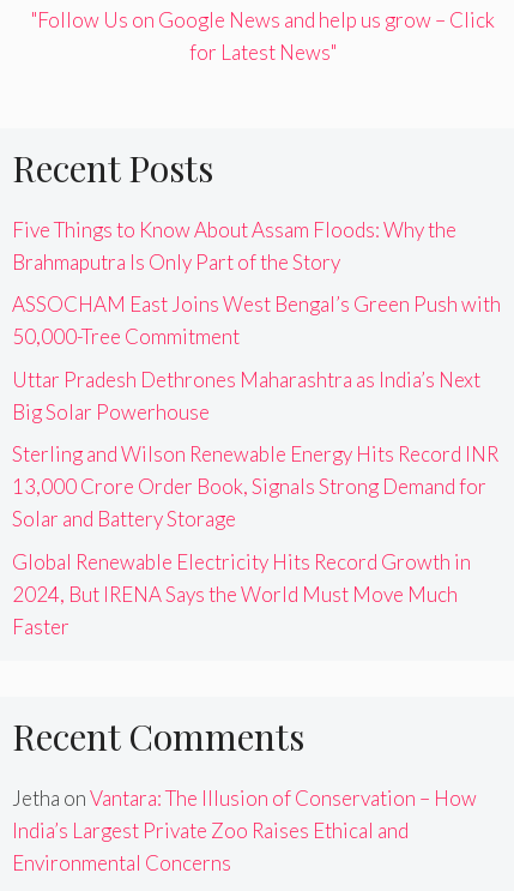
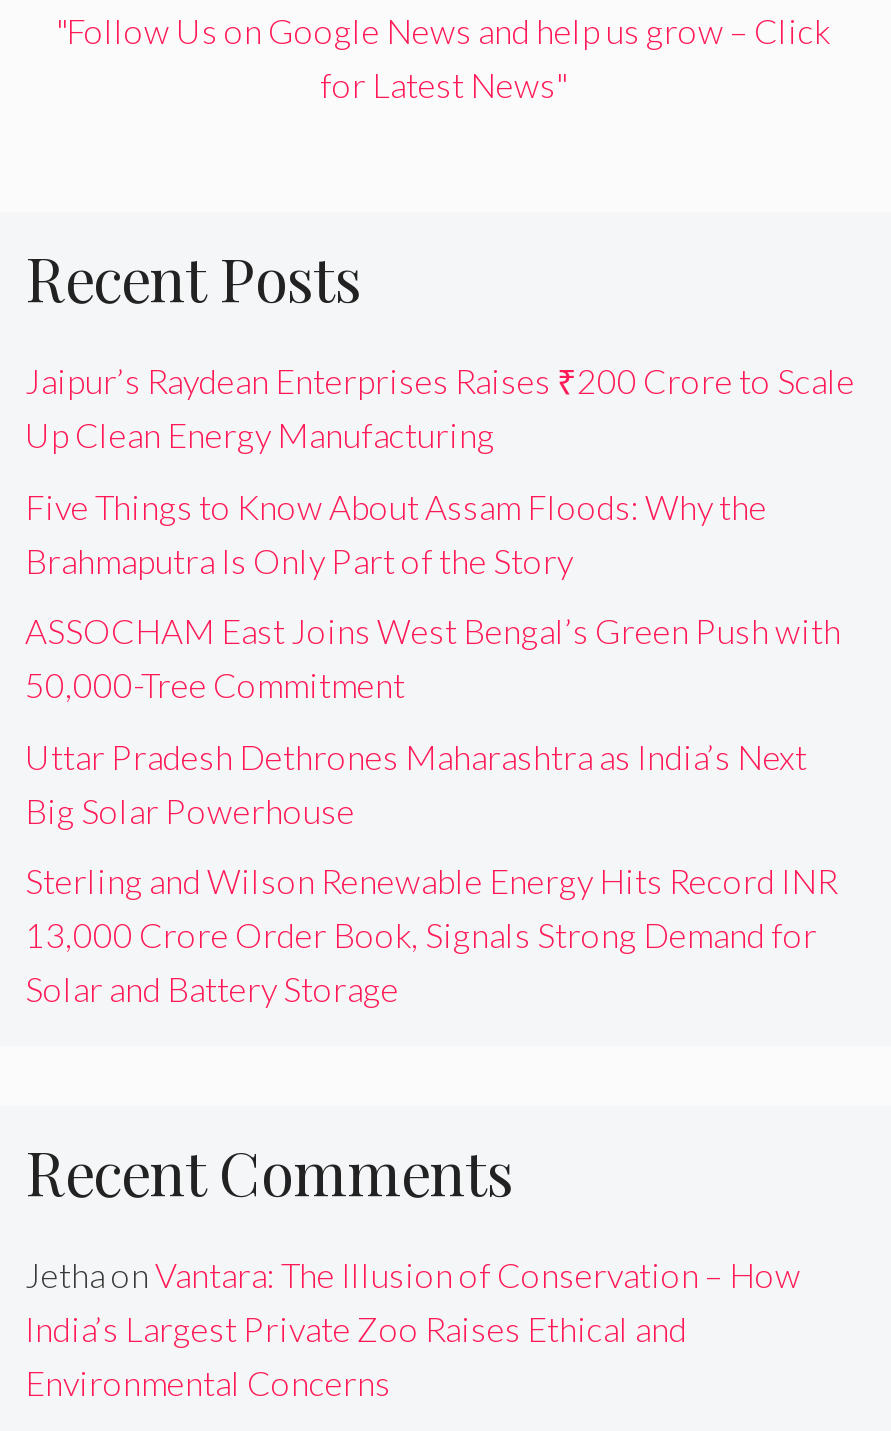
+ Jaipur’s Raydean Enterprises Raises ₹200 Crore to Scale
+ Up Clean Energy Manufacturing

moved down: Five Things to Know About Assam Floods: Why the | Brahmaputra Is Only Part of the Story | ASSOCHAM East Joins West Bengal’s Green Push with | ... | 13,000 Crore Order Book, Signals Strong Demand for | Solar and Battery Storage

- Global Renewable Electricity Hits Record Growth in
- 2024, But IRENA Says the World Must Move Much
- Faster
